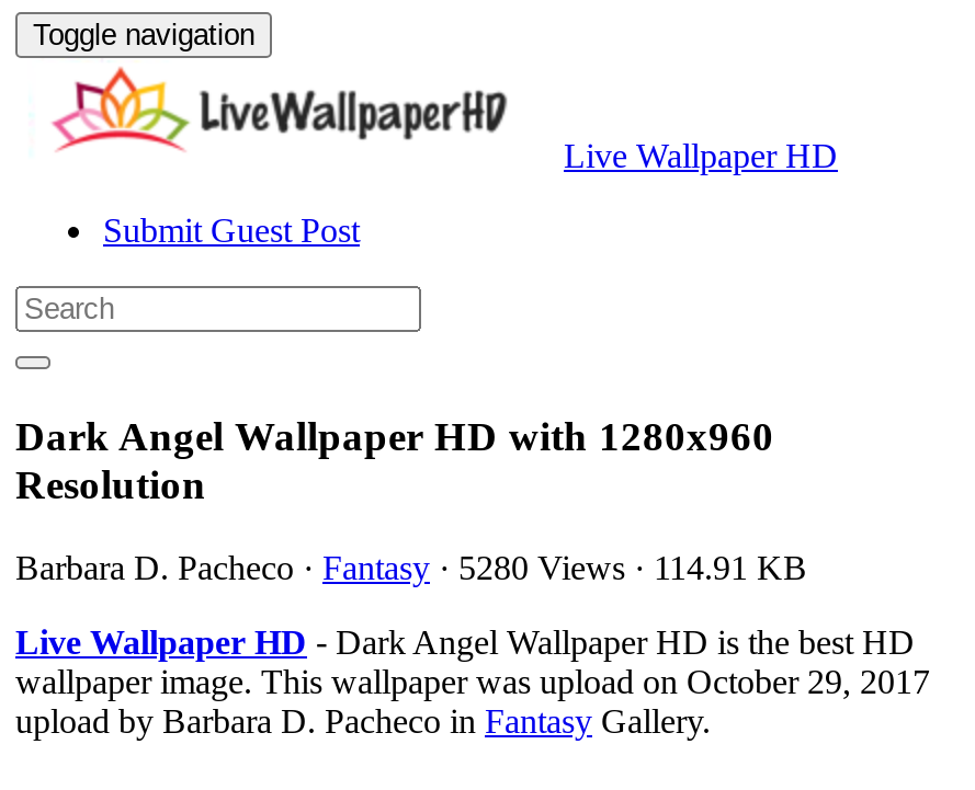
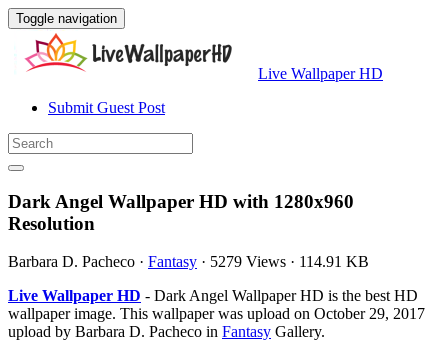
- Barbara D. Pacheco · Fantasy · 5280 Views · 114.91 KB
+ Barbara D. Pacheco · Fantasy · 5279 Views · 114.91 KB
